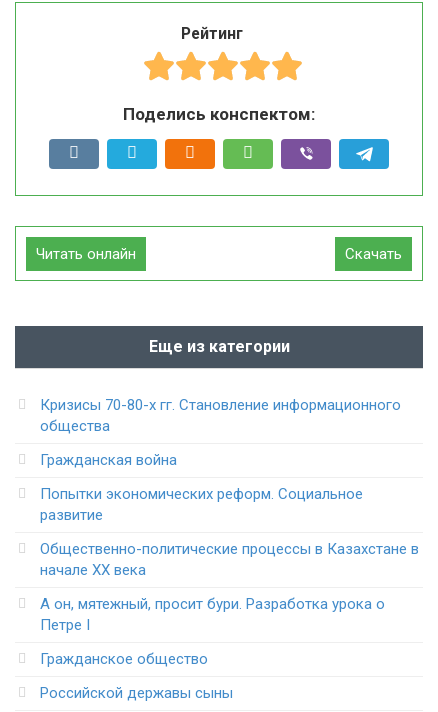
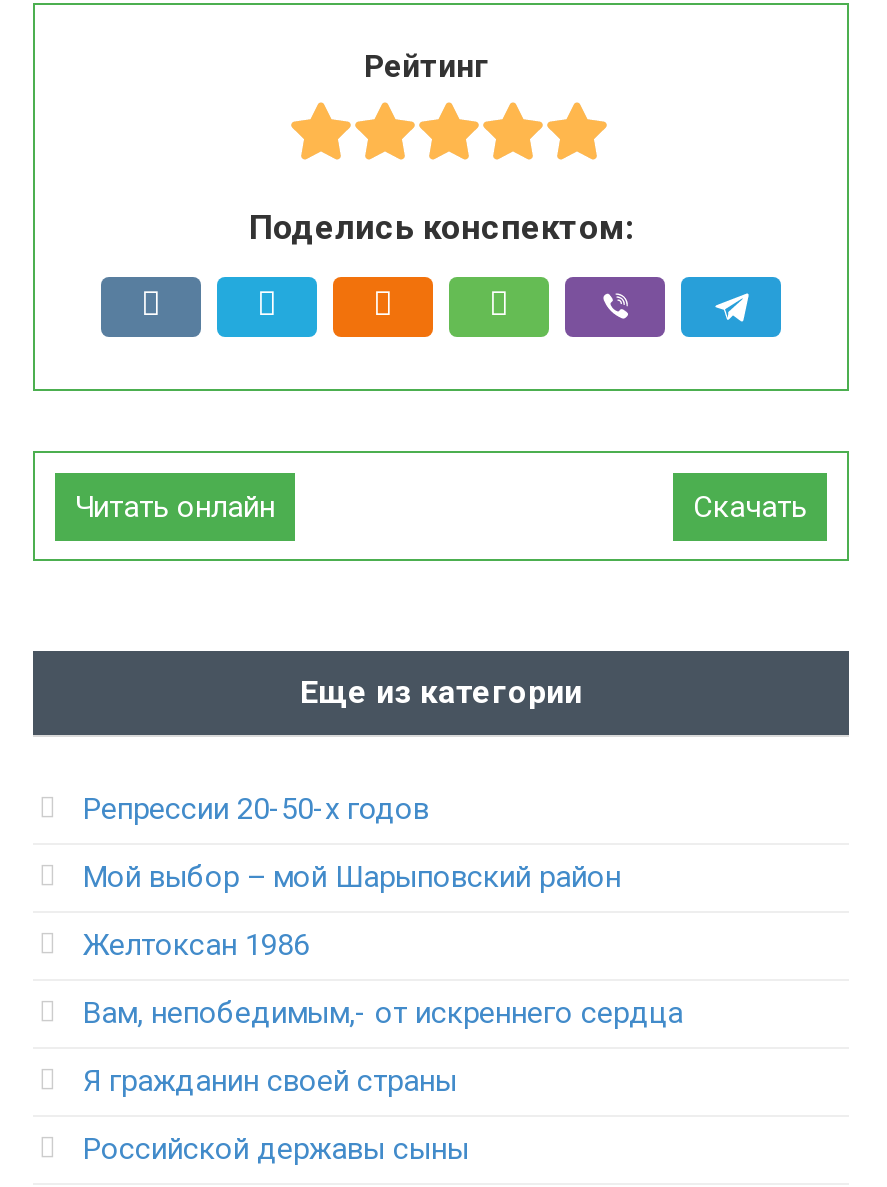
- Кризисы 70-80-х гг. Становление информационного
- общества
- Гражданская война
- Попытки экономических реформ. Социальное
- развитие
- Общественно-политические процессы в Казахстане в
- начале XX века
- А он, мятежный, просит бури. Разработка урока о
- Петре I
- Гражданское общество
+ Репрессии 20-50-х годов
+ Мой выбор – мой Шарыповский район
+ Желтоксан 1986
+ Вам, непобедимым,- от искреннего сердца
+ Я гражданин своей страны
